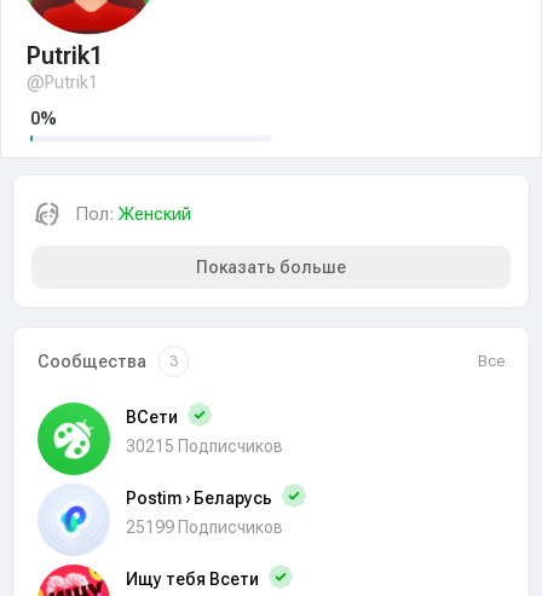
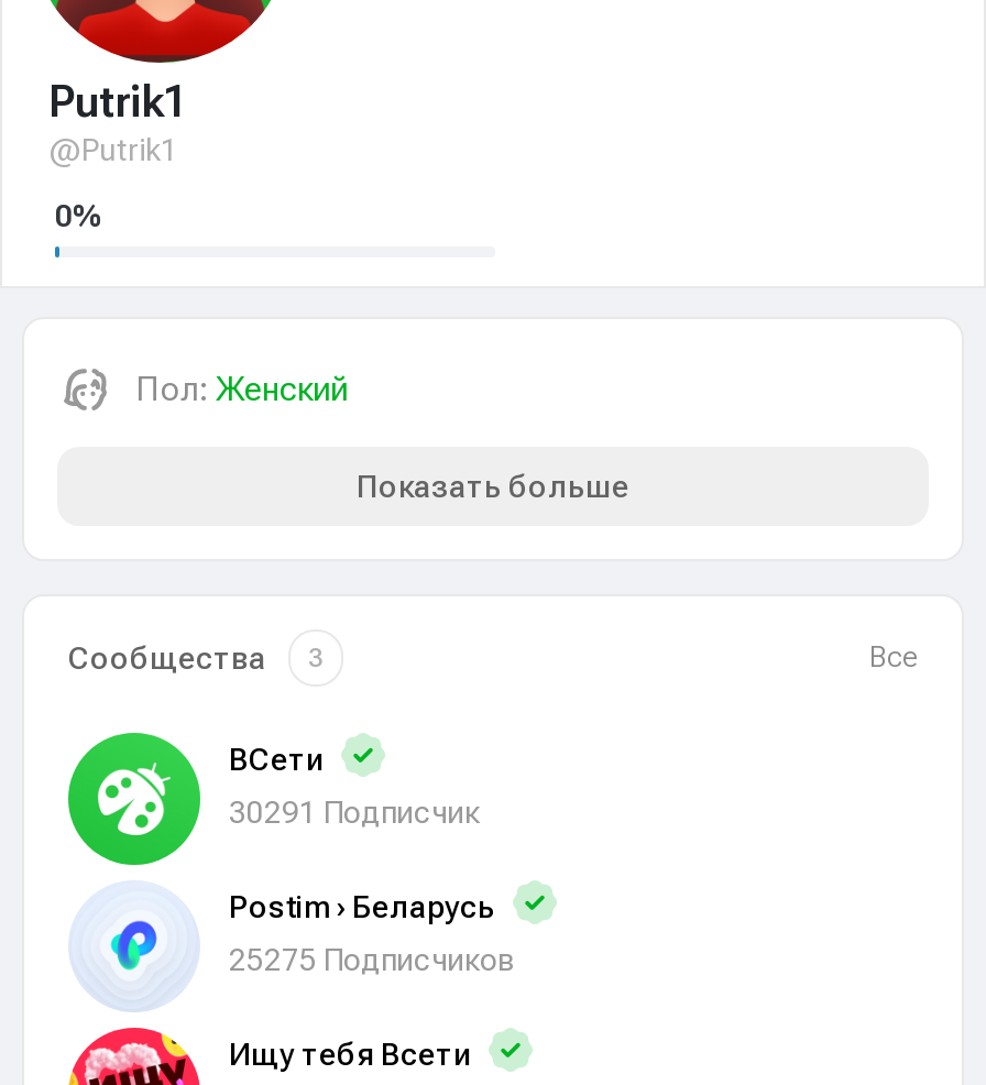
- 30215 Подписчиков
+ 30291 Подписчик

- 25199 Подписчиков
+ 25275 Подписчиков
